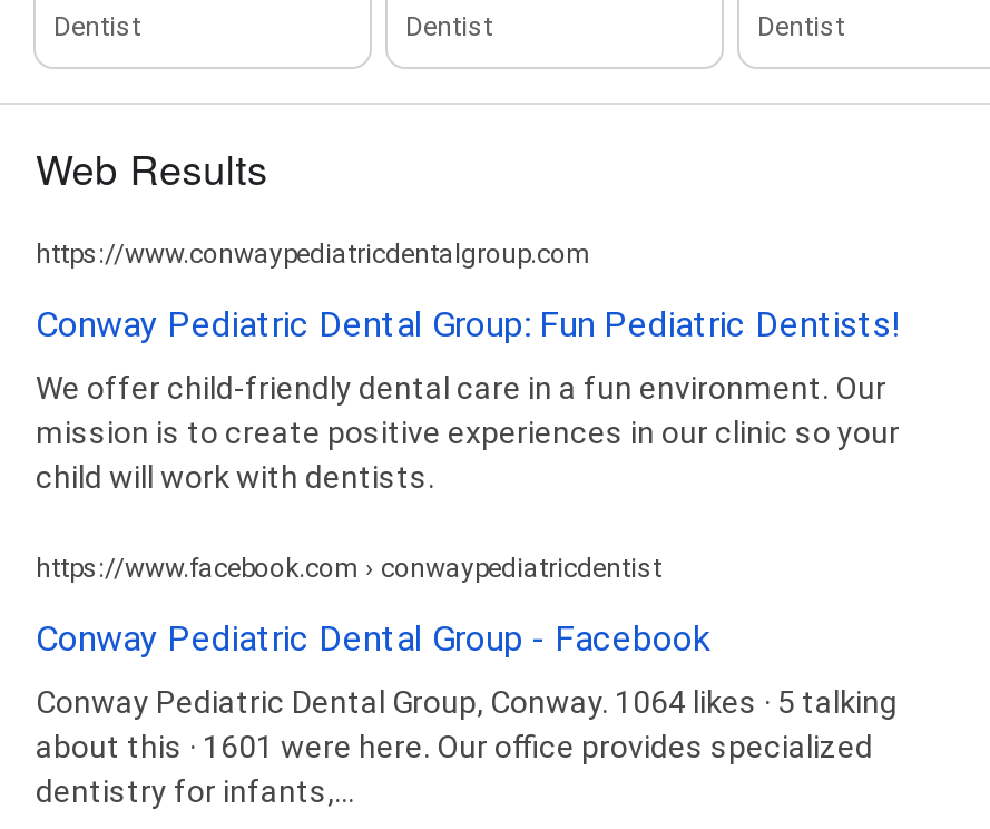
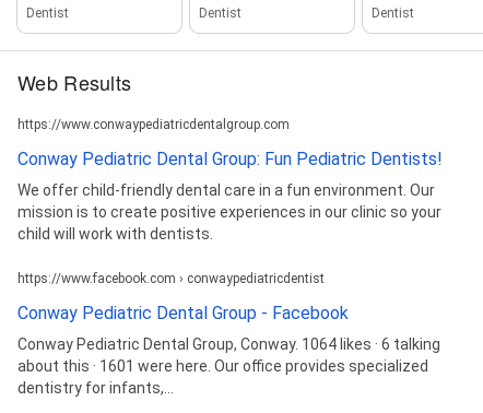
- Conway Pediatric Dental Group, Conway. 1064 likes · 5 talking
+ Conway Pediatric Dental Group, Conway. 1064 likes · 6 talking
